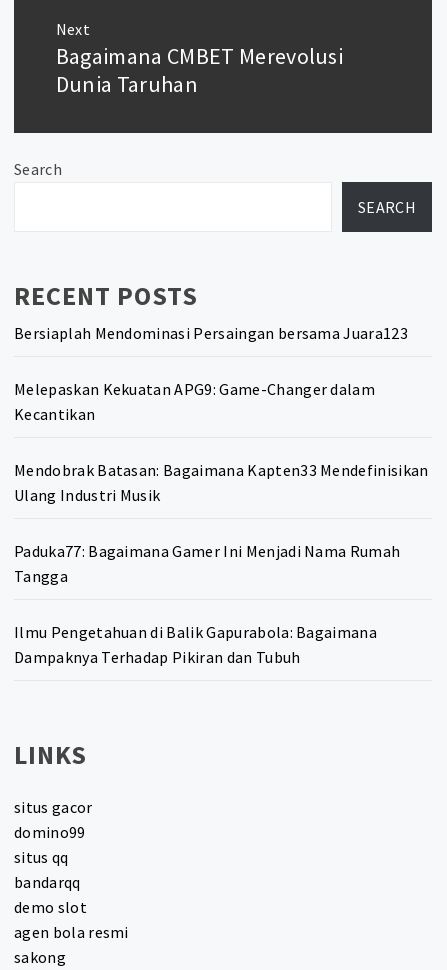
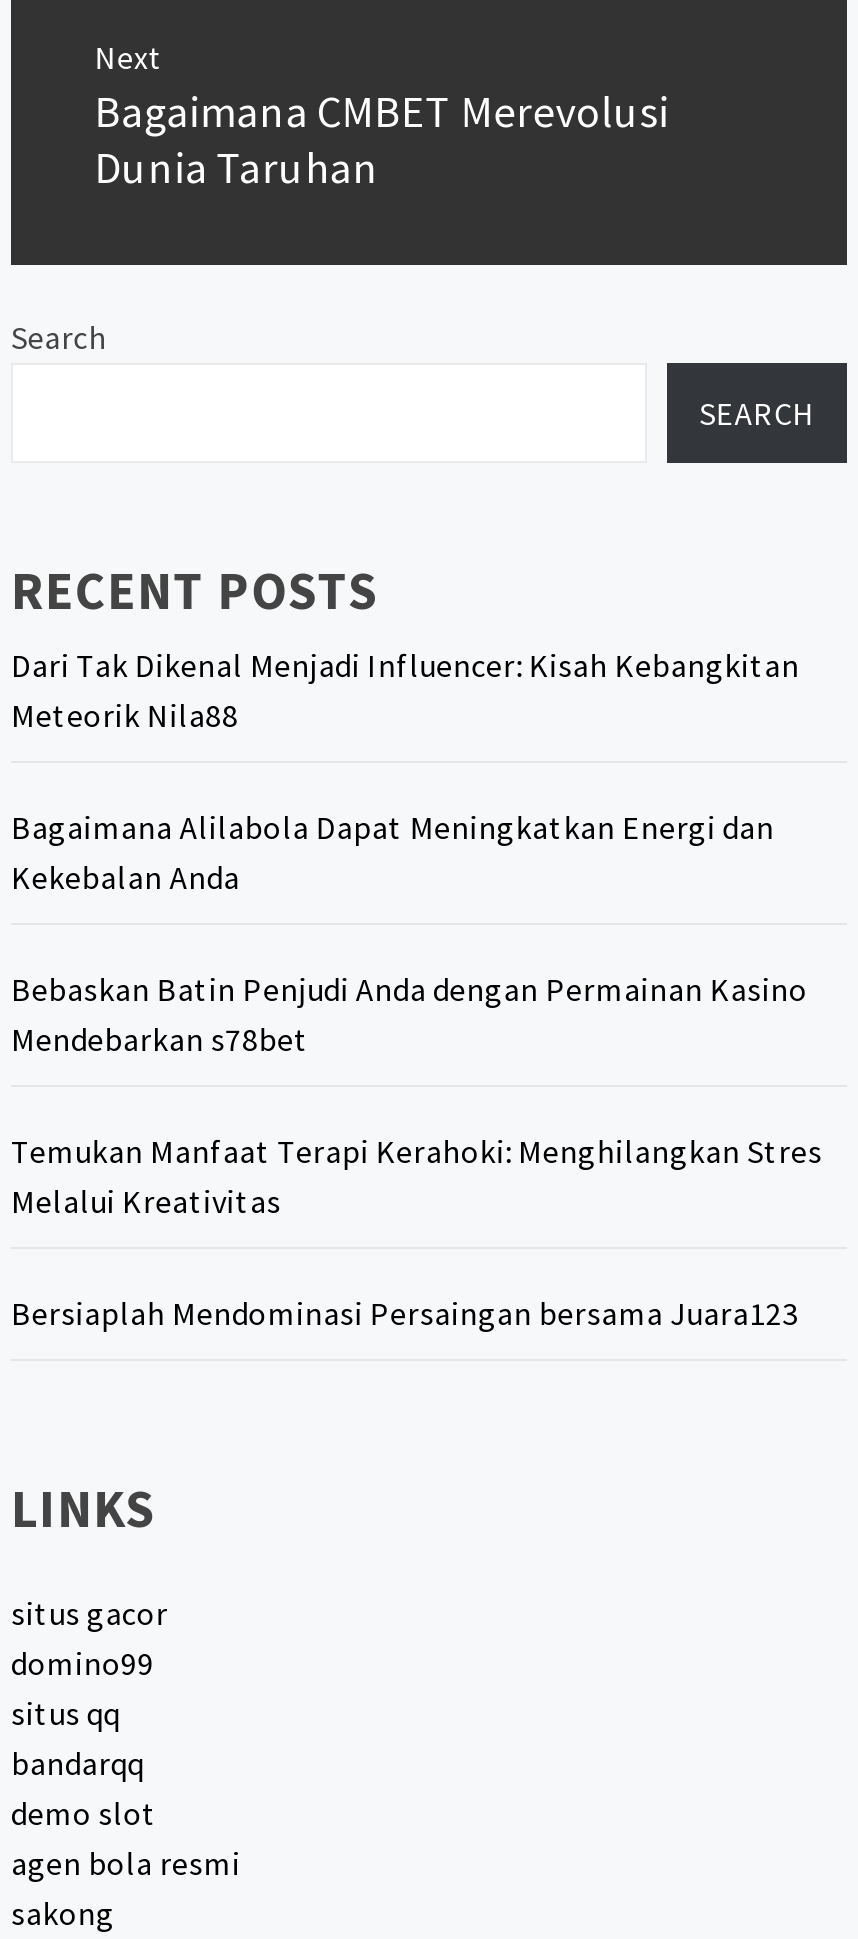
+ Dari Tak Dikenal Menjadi Influencer: Kisah Kebangkitan
+ Meteorik Nila88
+ Bagaimana Alilabola Dapat Meningkatkan Energi dan
+ Kekebalan Anda
+ Bebaskan Batin Penjudi Anda dengan Permainan Kasino
+ Mendebarkan s78bet
+ Temukan Manfaat Terapi Kerahoki: Menghilangkan Stres
+ Melalui Kreativitas

moved down: Bersiaplah Mendominasi Persaingan bersama Juara123

- Melepaskan Kekuatan APG9: Game-Changer dalam
- Kecantikan
- Mendobrak Batasan: Bagaimana Kapten33 Mendefinisikan
- Ulang Industri Musik
- Paduka77: Bagaimana Gamer Ini Menjadi Nama Rumah
- Tangga
- Ilmu Pengetahuan di Balik Gapurabola: Bagaimana
- Dampaknya Terhadap Pikiran dan Tubuh
